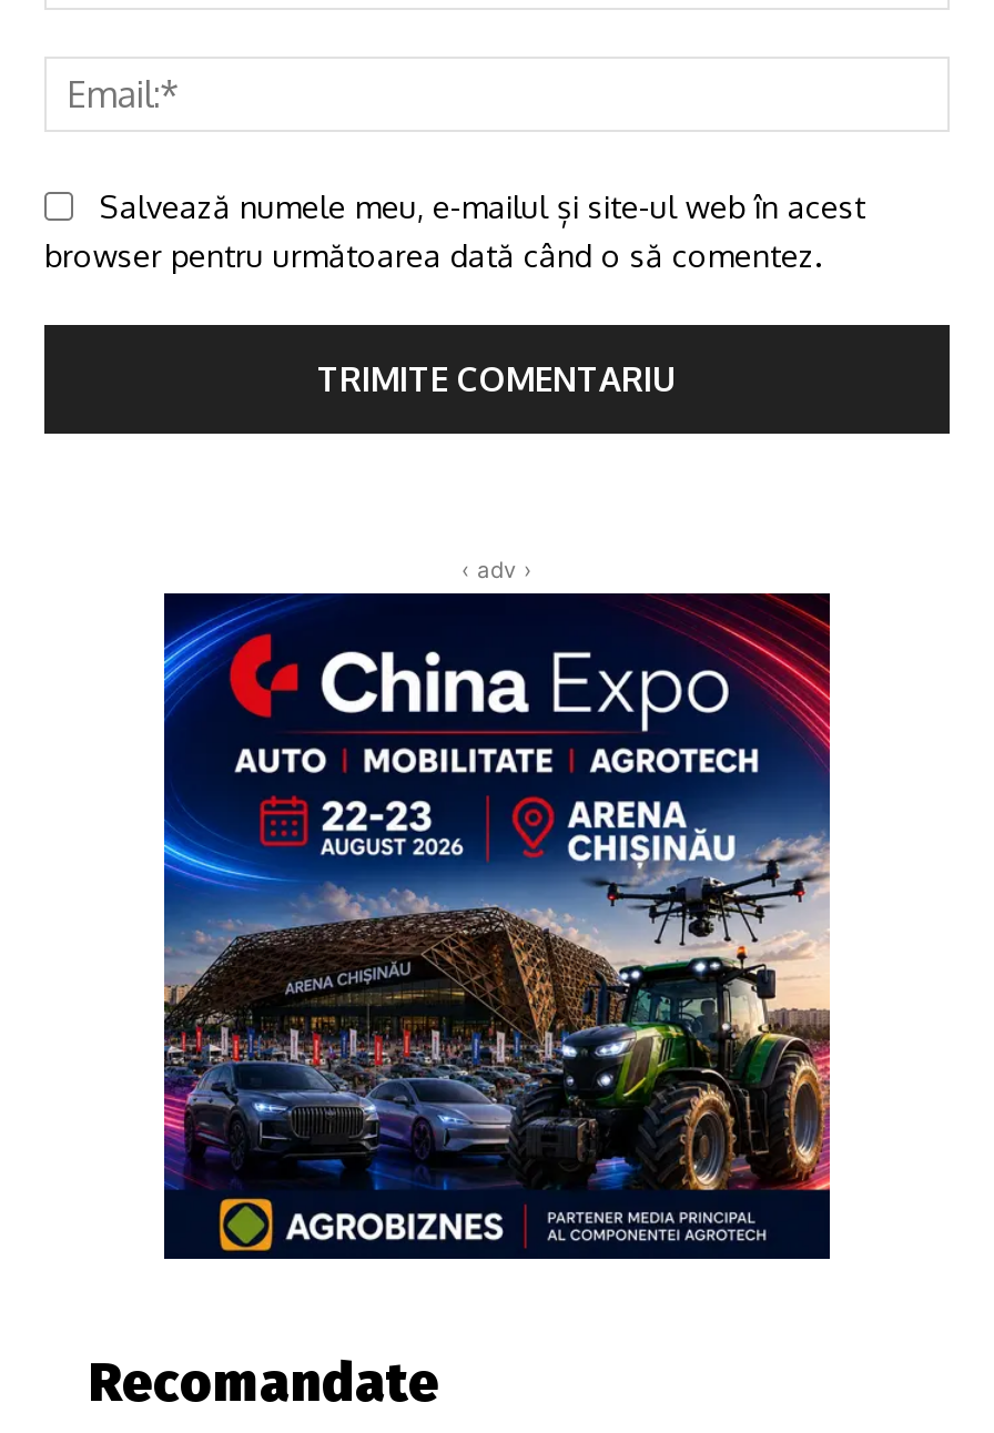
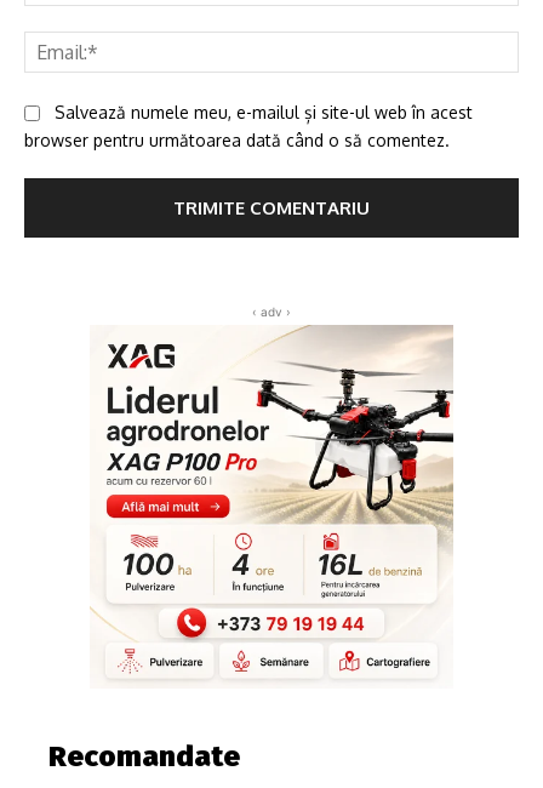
- [image]
+ [image]
